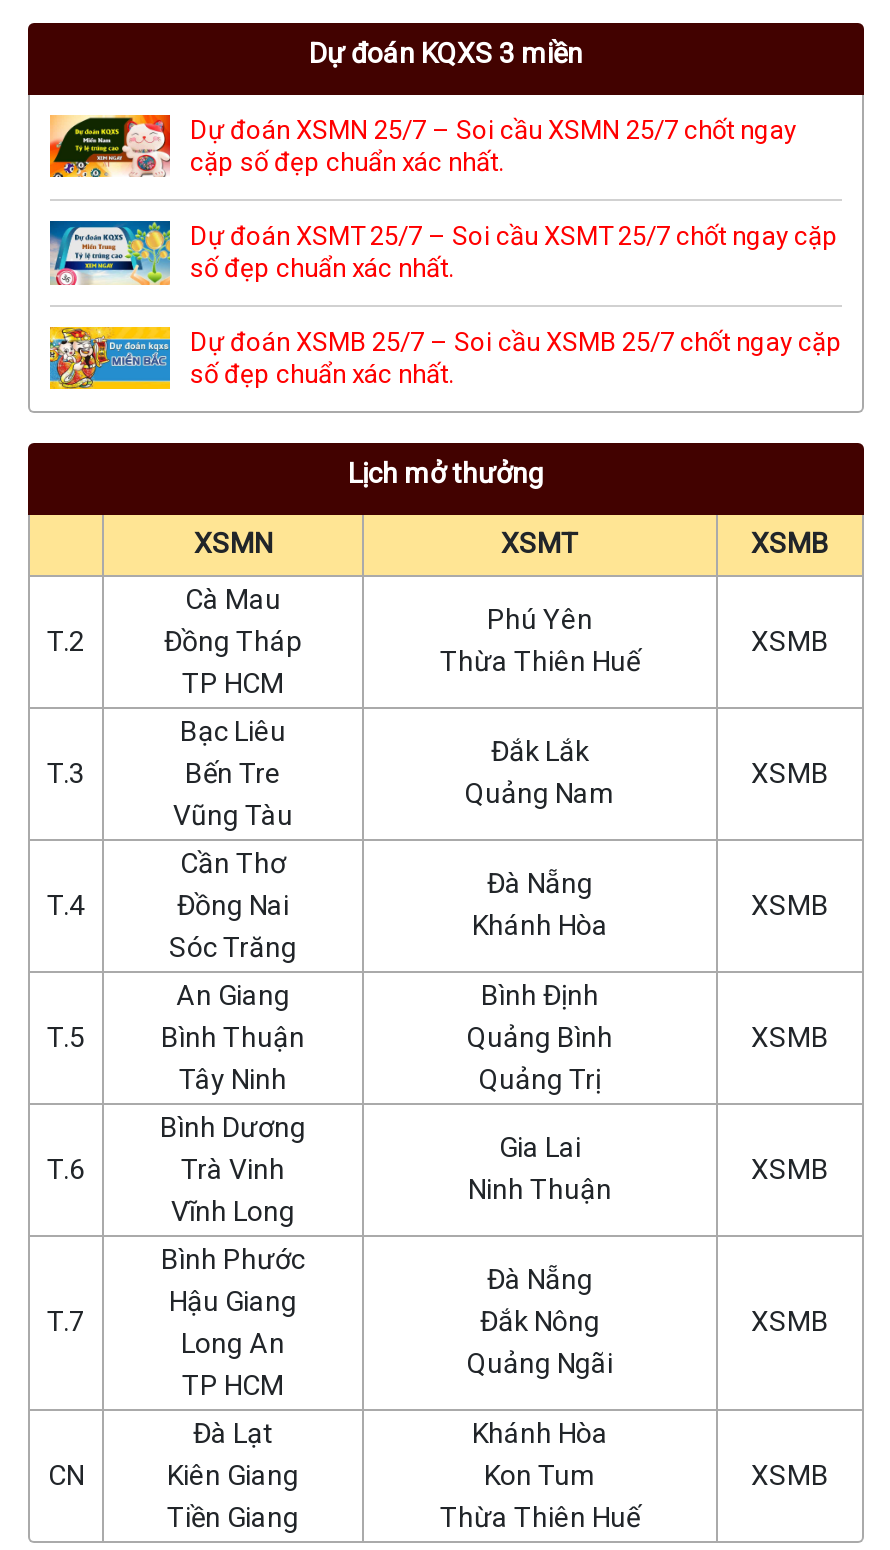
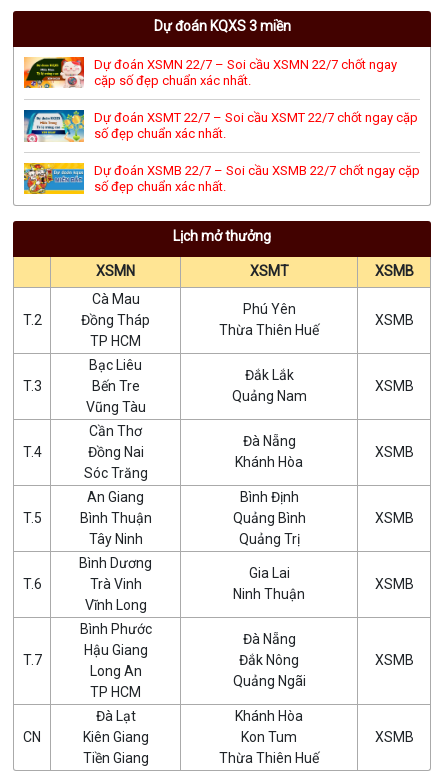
- Dự đoán XSMN 25/7 – Soi cầu XSMN 25/7 chốt ngay
+ Dự đoán XSMN 22/7 – Soi cầu XSMN 22/7 chốt ngay

- Dự đoán XSMT 25/7 – Soi cầu XSMT 25/7 chốt ngay cặp
+ Dự đoán XSMT 22/7 – Soi cầu XSMT 22/7 chốt ngay cặp

- Dự đoán XSMB 25/7 – Soi cầu XSMB 25/7 chốt ngay cặp
+ Dự đoán XSMB 22/7 – Soi cầu XSMB 22/7 chốt ngay cặp
